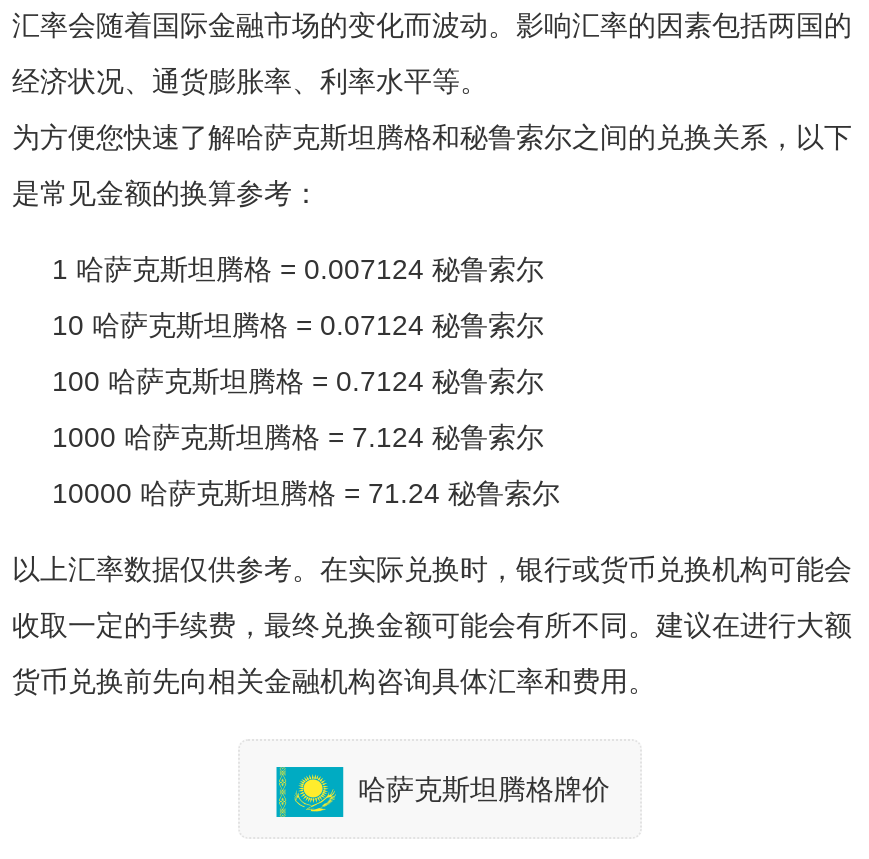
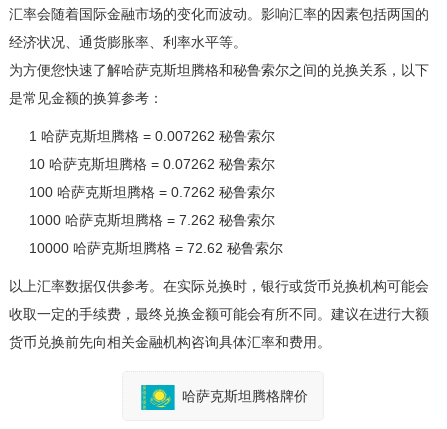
- 1 哈萨克斯坦腾格 = 0.007124 秘鲁索尔
+ 1 哈萨克斯坦腾格 = 0.007262 秘鲁索尔

- 10 哈萨克斯坦腾格 = 0.07124 秘鲁索尔
+ 10 哈萨克斯坦腾格 = 0.07262 秘鲁索尔

- 100 哈萨克斯坦腾格 = 0.7124 秘鲁索尔
+ 100 哈萨克斯坦腾格 = 0.7262 秘鲁索尔

- 1000 哈萨克斯坦腾格 = 7.124 秘鲁索尔
+ 1000 哈萨克斯坦腾格 = 7.262 秘鲁索尔

- 10000 哈萨克斯坦腾格 = 71.24 秘鲁索尔
+ 10000 哈萨克斯坦腾格 = 72.62 秘鲁索尔
